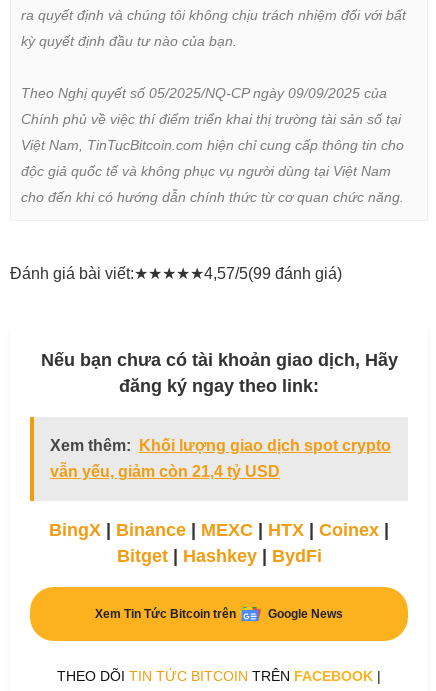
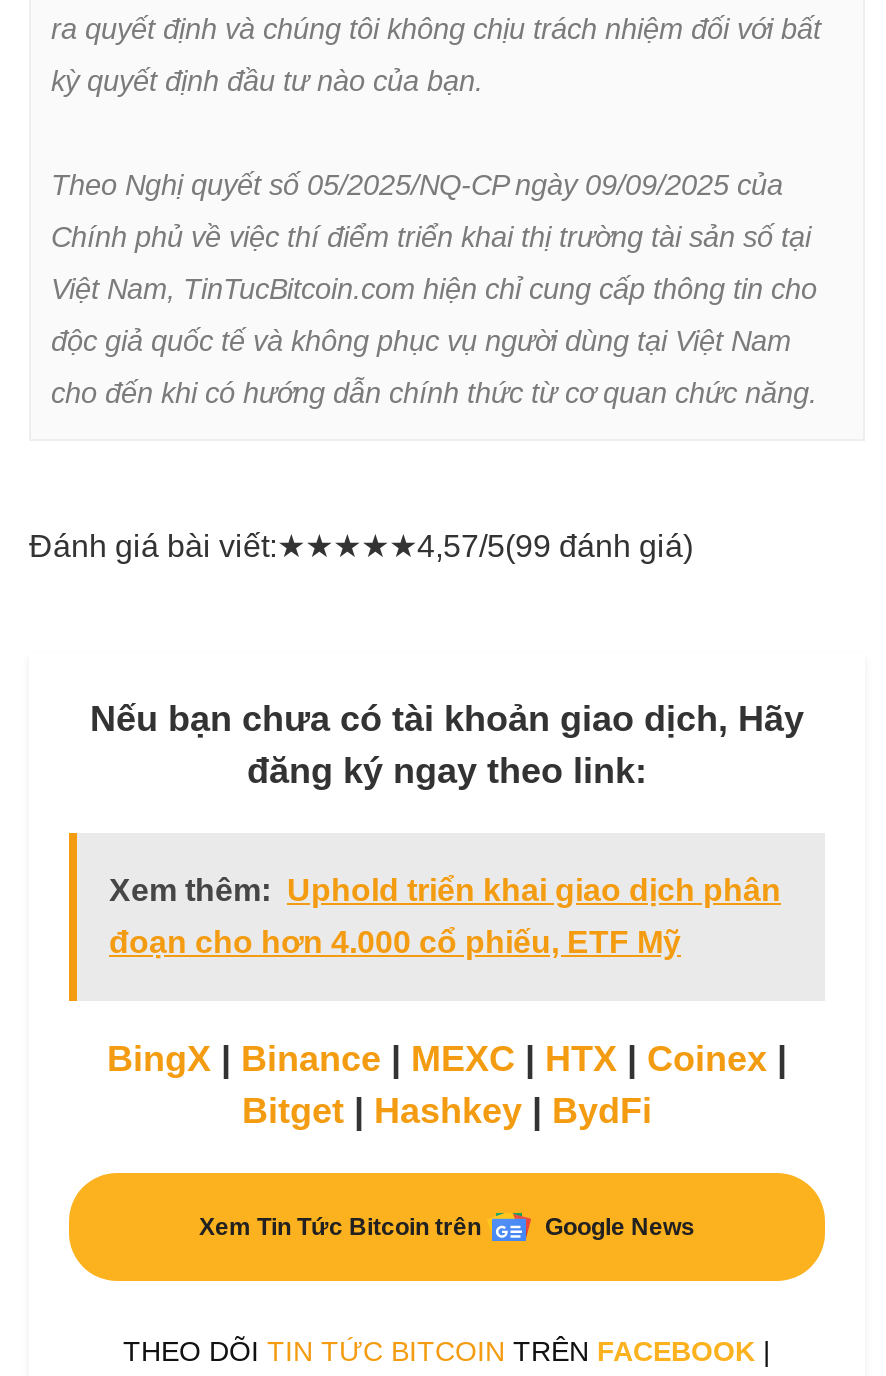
- Xem thêm: Khối lượng giao dịch spot crypto
+ Xem thêm: Uphold triển khai giao dịch phân

- vẫn yếu, giảm còn 21,4 tỷ USD
+ đoạn cho hơn 4.000 cổ phiếu, ETF Mỹ
